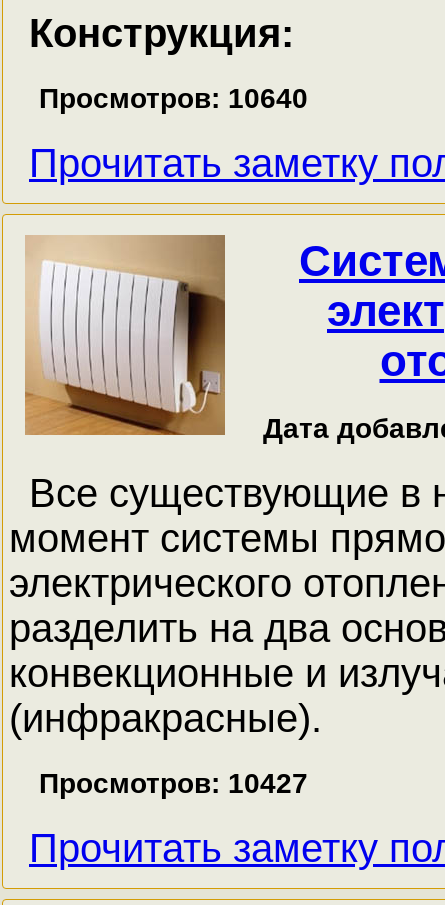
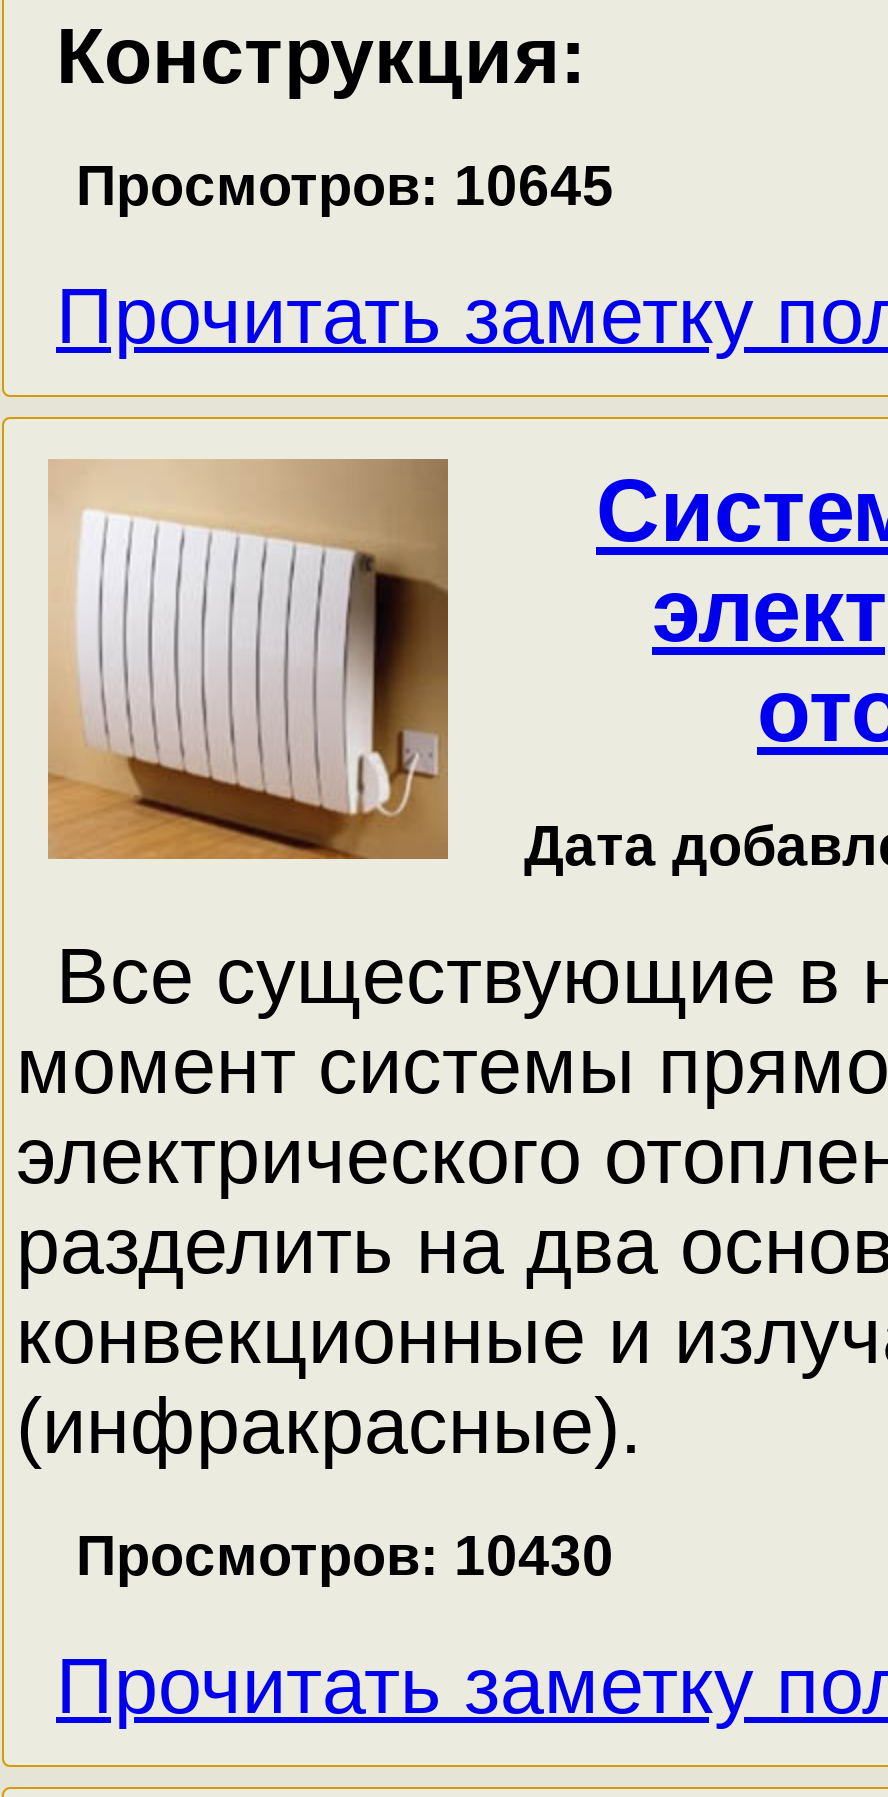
- Просмотров: 10640
+ Просмотров: 10645

- Просмотров: 10427
+ Просмотров: 10430
